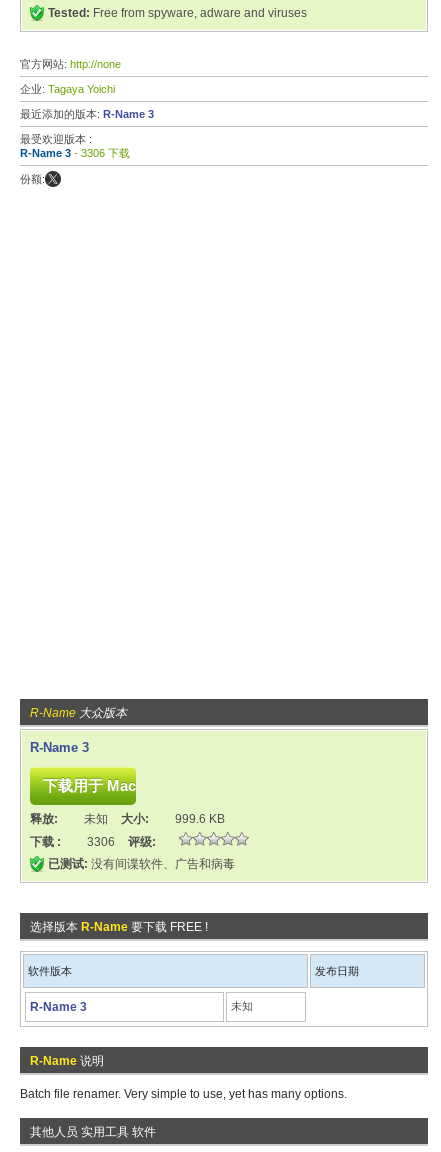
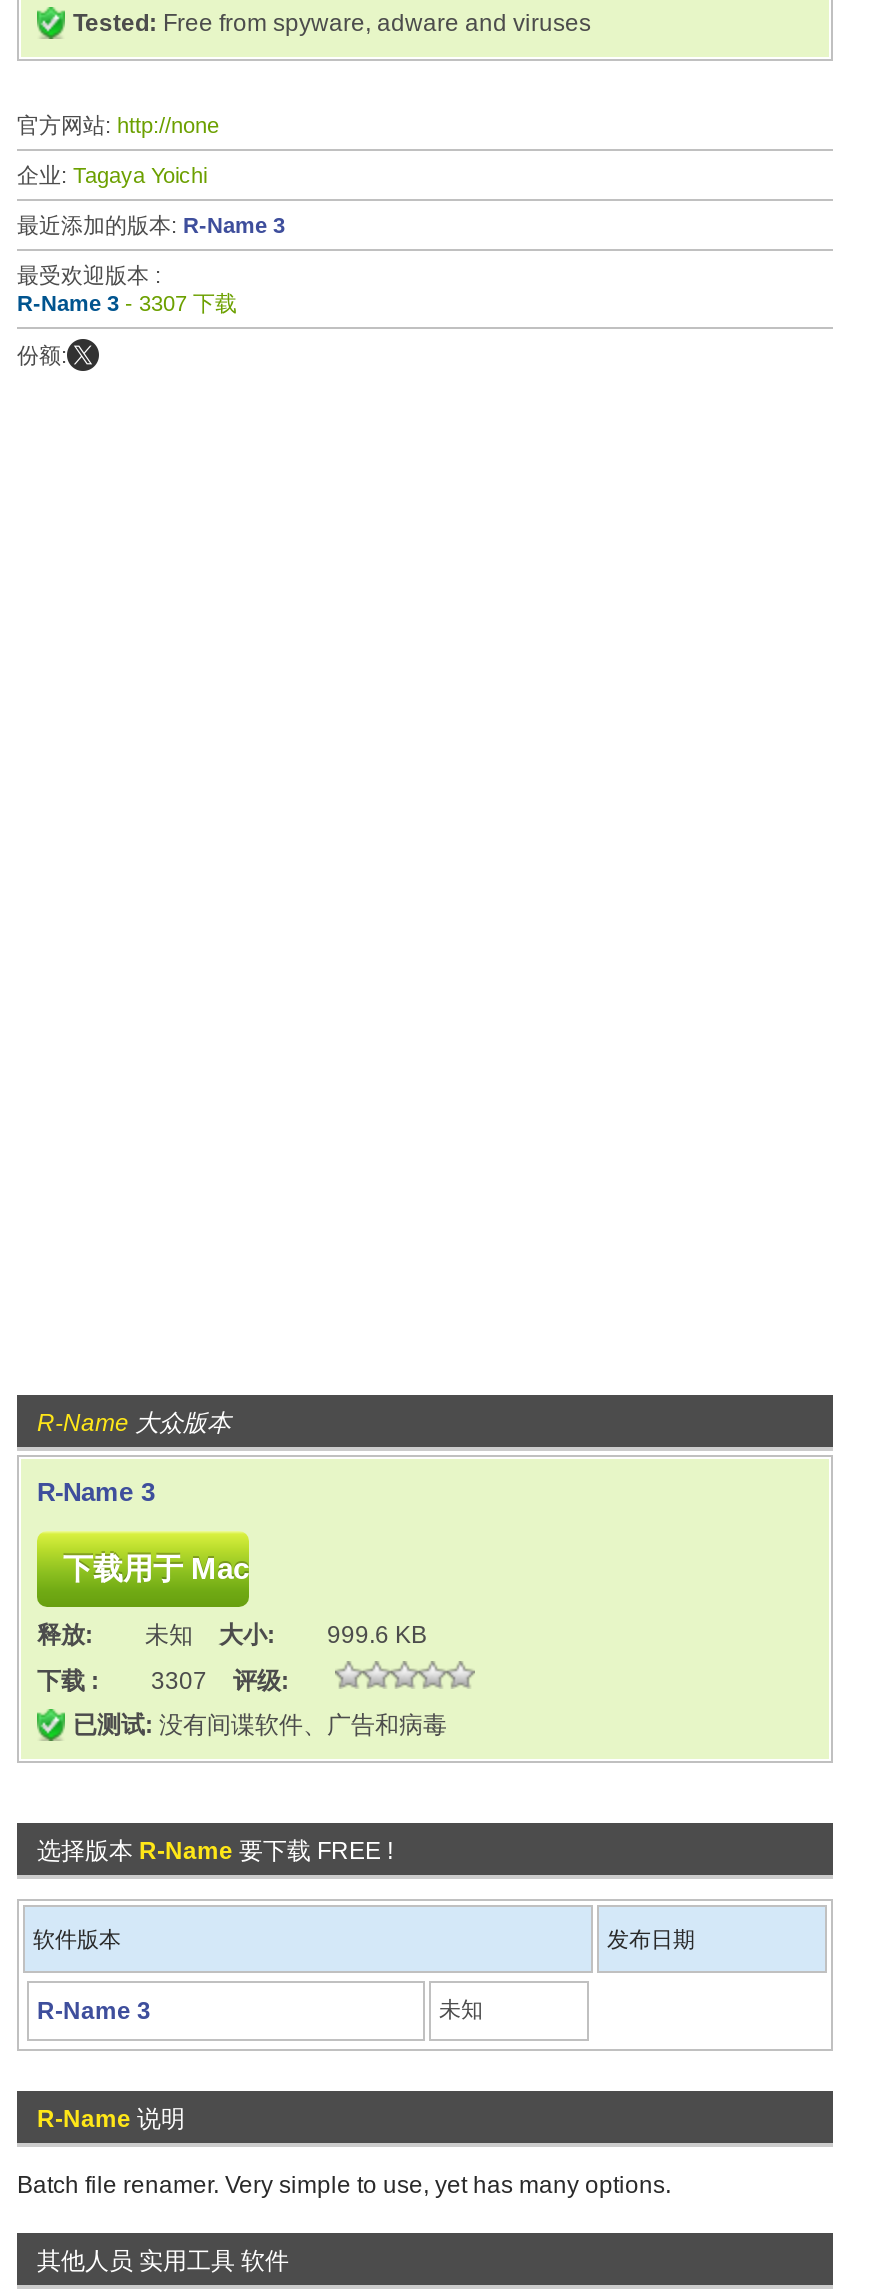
- R-Name 3 - 3306 下载
+ R-Name 3 - 3307 下载

- 下载 : 3306 评级:
+ 下载 : 3307 评级:
